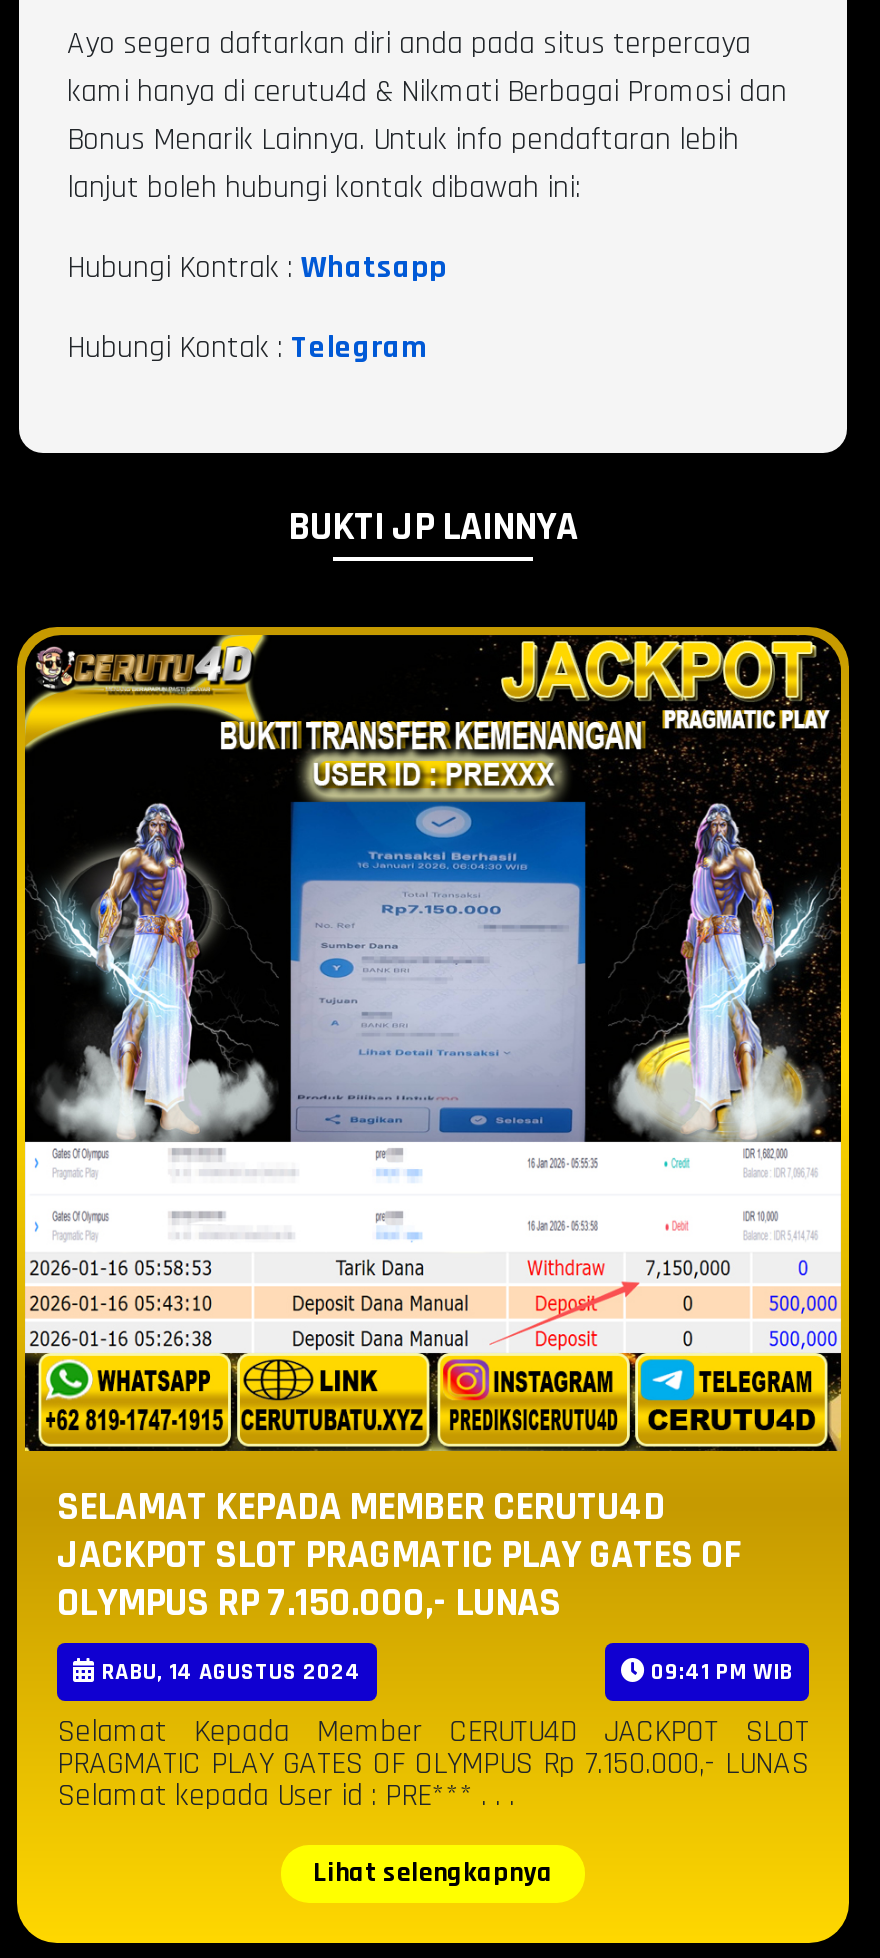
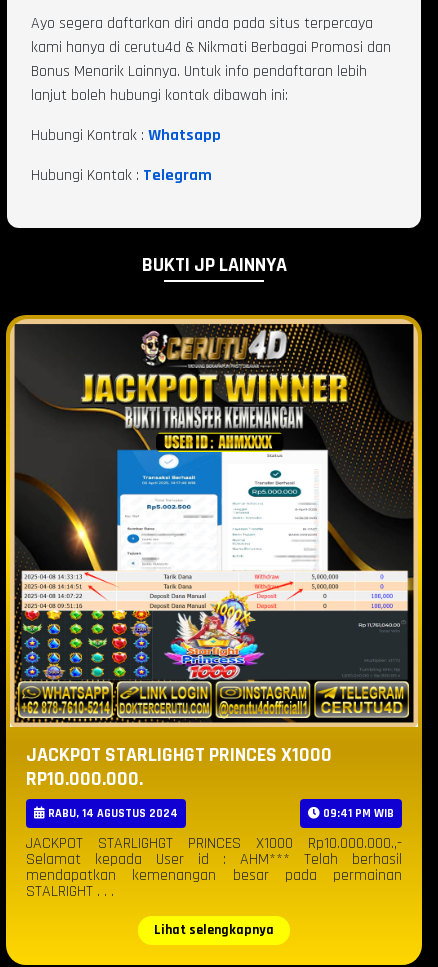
- [image]
- SELAMAT KEPADA MEMBER CERUTU4D
- JACKPOT SLOT PRAGMATIC PLAY GATES OF
- OLYMPUS RP 7.150.000,- LUNAS
+ [image]
+ JACKPOT STARLIGHGT PRINCES X1000
+ RP10.000.000.

moved up: RABU, 14 AGUSTUS 2024 | 09:41 PM WIB

- Selamat Kepada Member CERUTU4D JACKPOT SLOT
- PRAGMATIC PLAY GATES OF OLYMPUS Rp 7.150.000,- LUNAS
- Selamat kepada User id : PRE*** . . .
+ JACKPOT STARLIGHGT PRINCES X1000 Rp10.000.000.,-
+ Selamat kepada User id : AHM*** Telah berhasil
+ mendapatkan kemenangan besar pada permainan
+ STALRIGHT . . .
